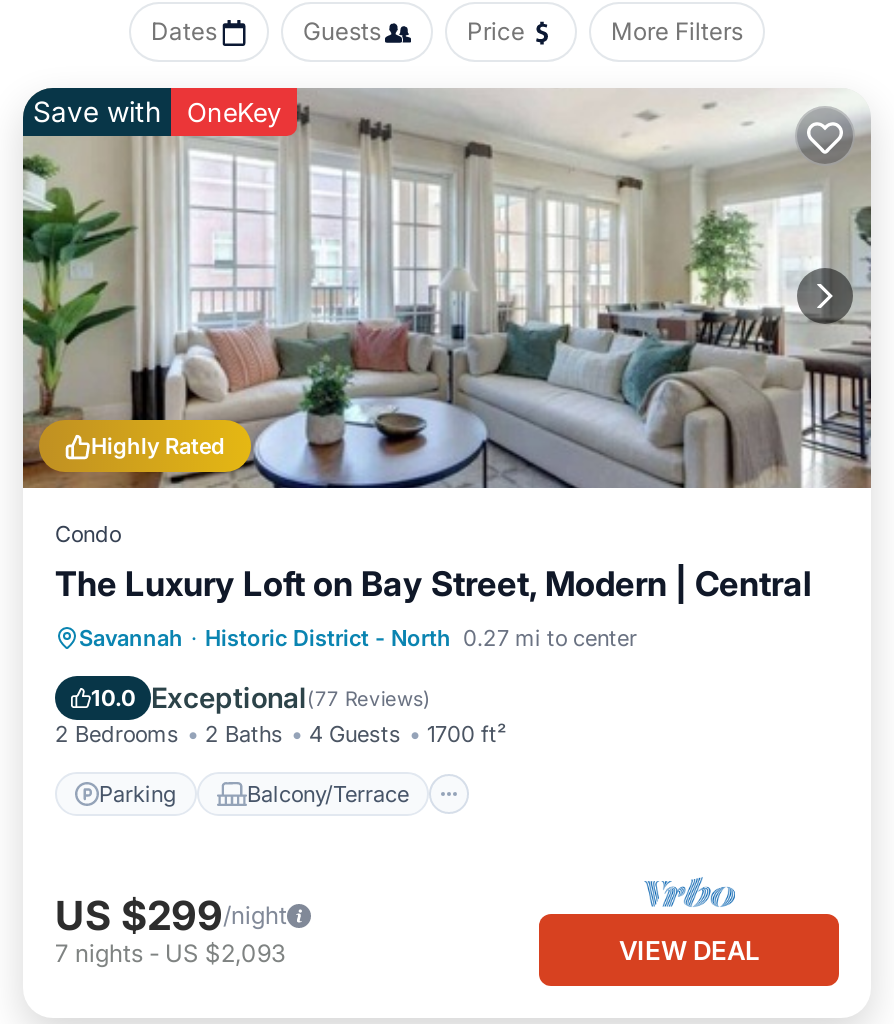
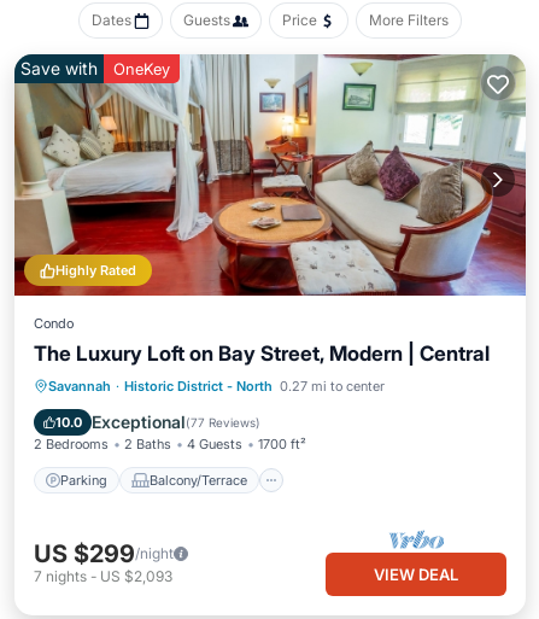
- [image]
+ [image]
